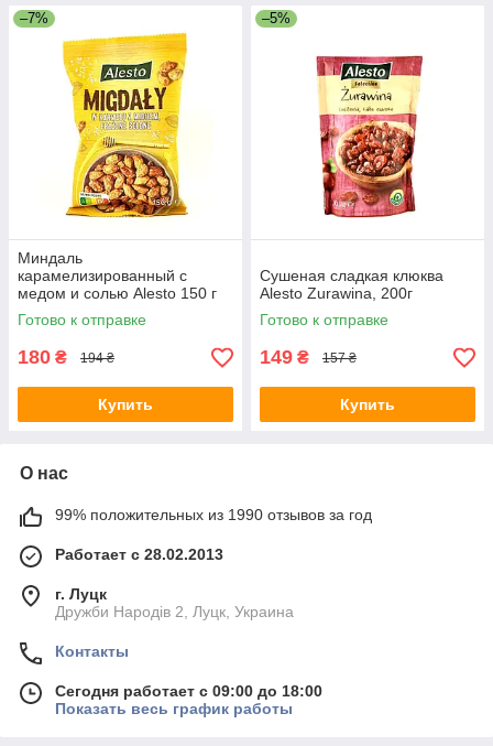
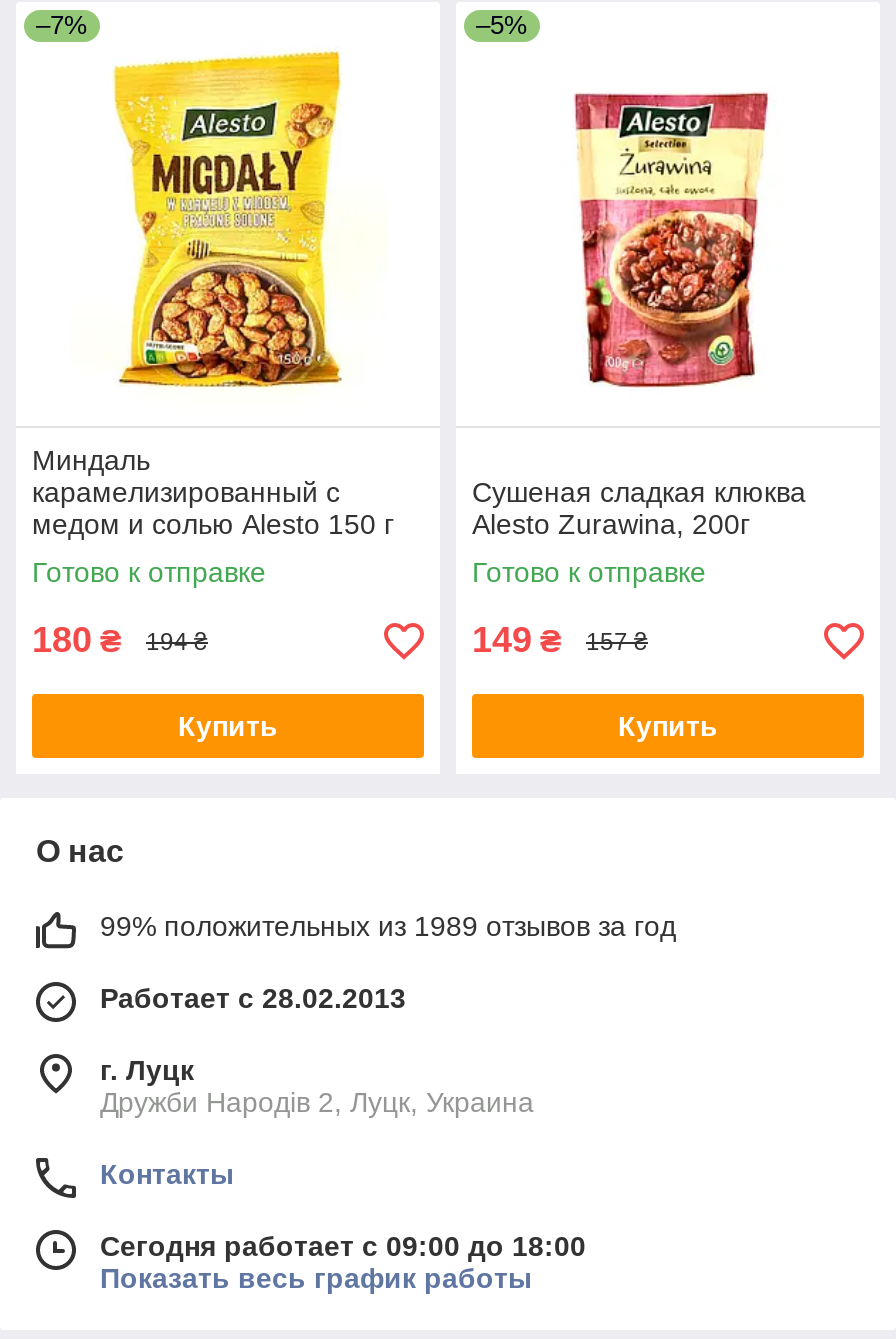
- 99% положительных из 1990 отзывов за год
+ 99% положительных из 1989 отзывов за год
